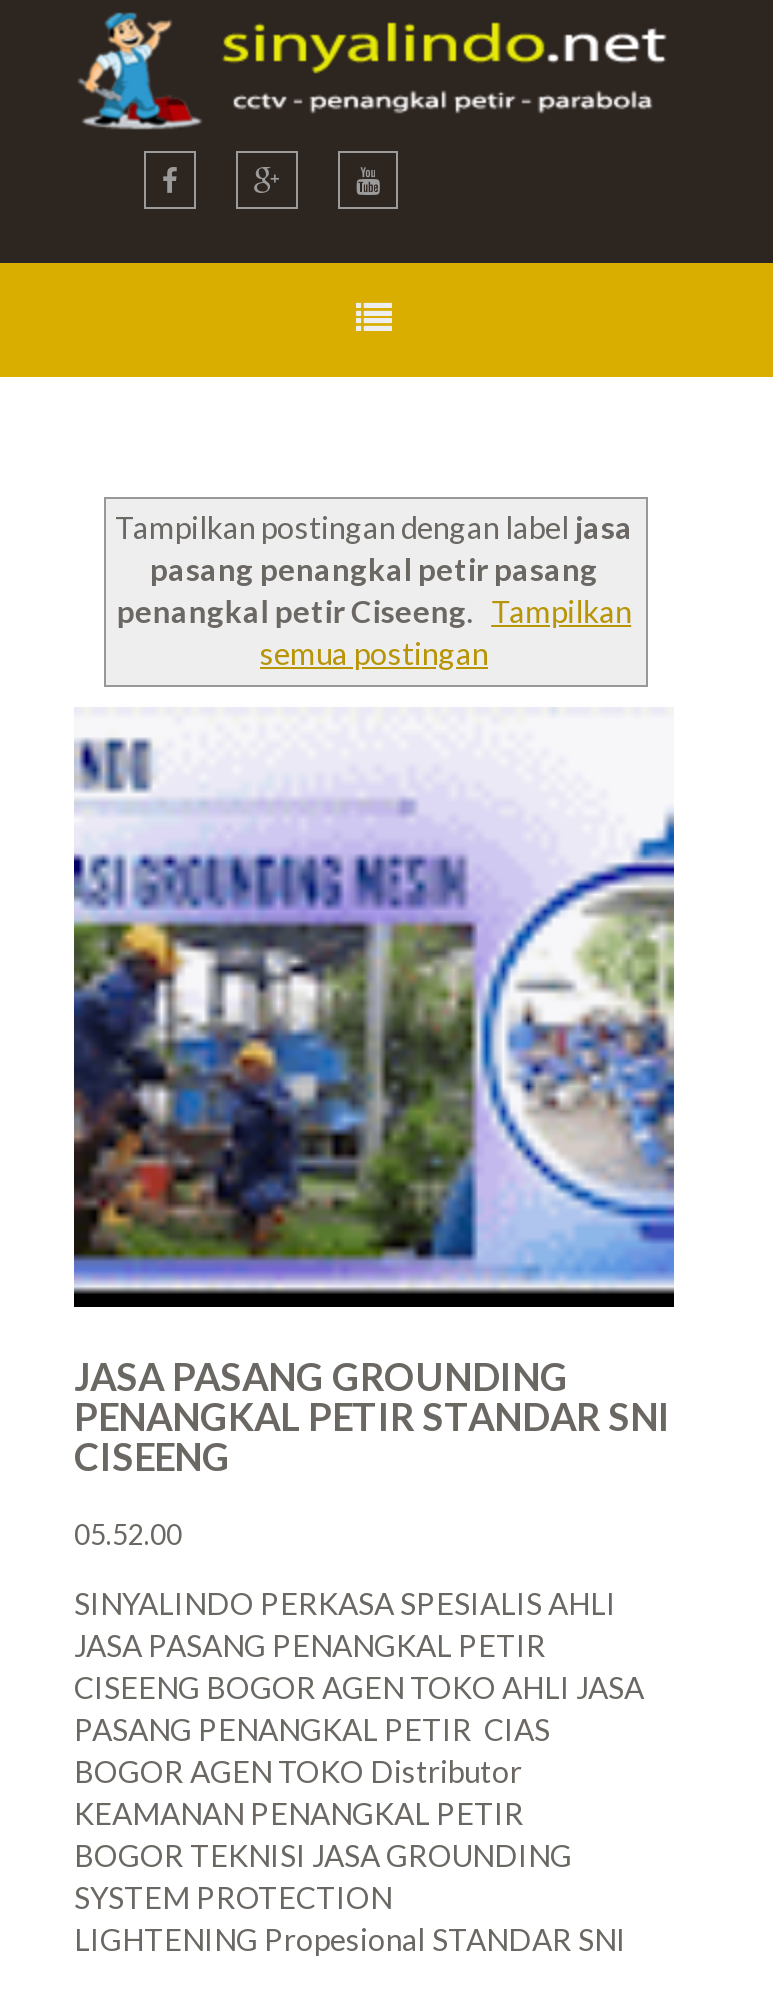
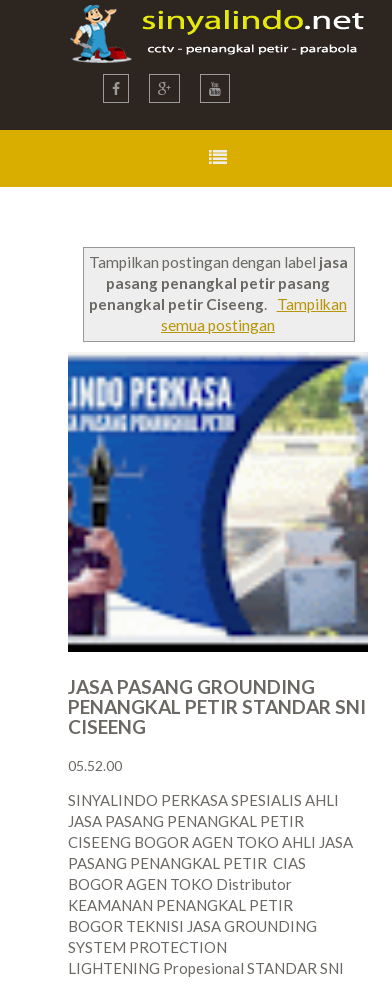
- [image]
+ [image]
